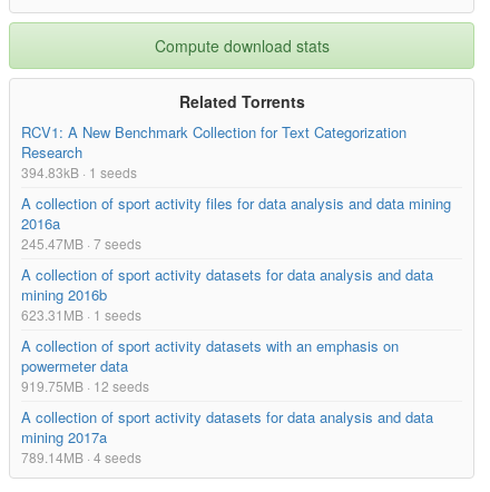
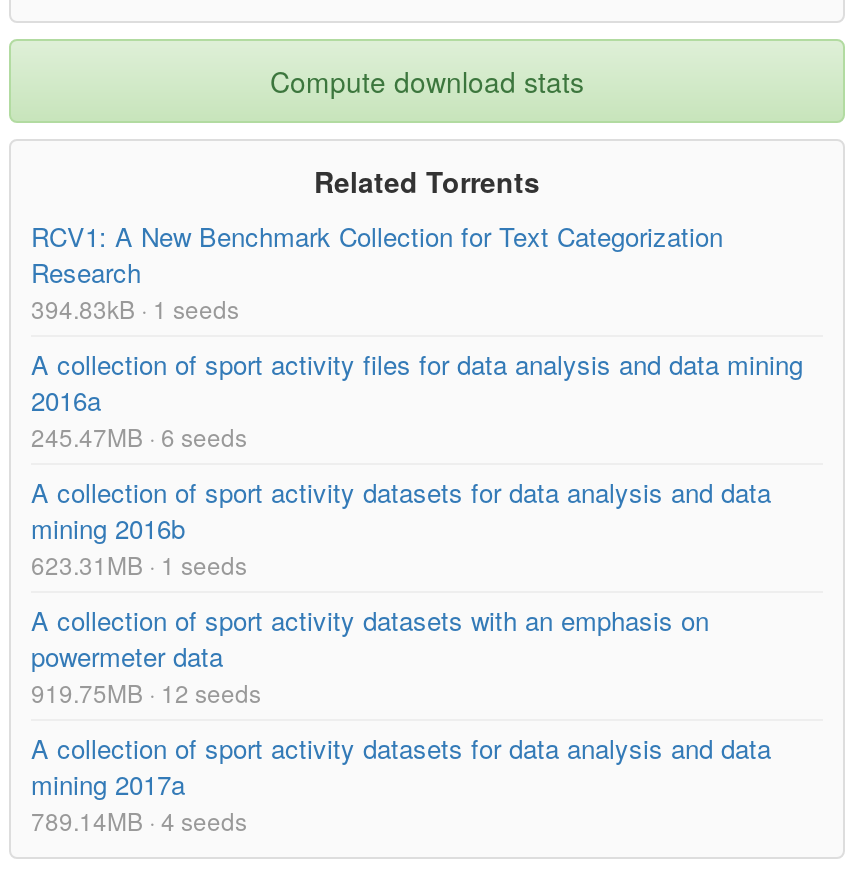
- 245.47MB · 7 seeds
+ 245.47MB · 6 seeds
